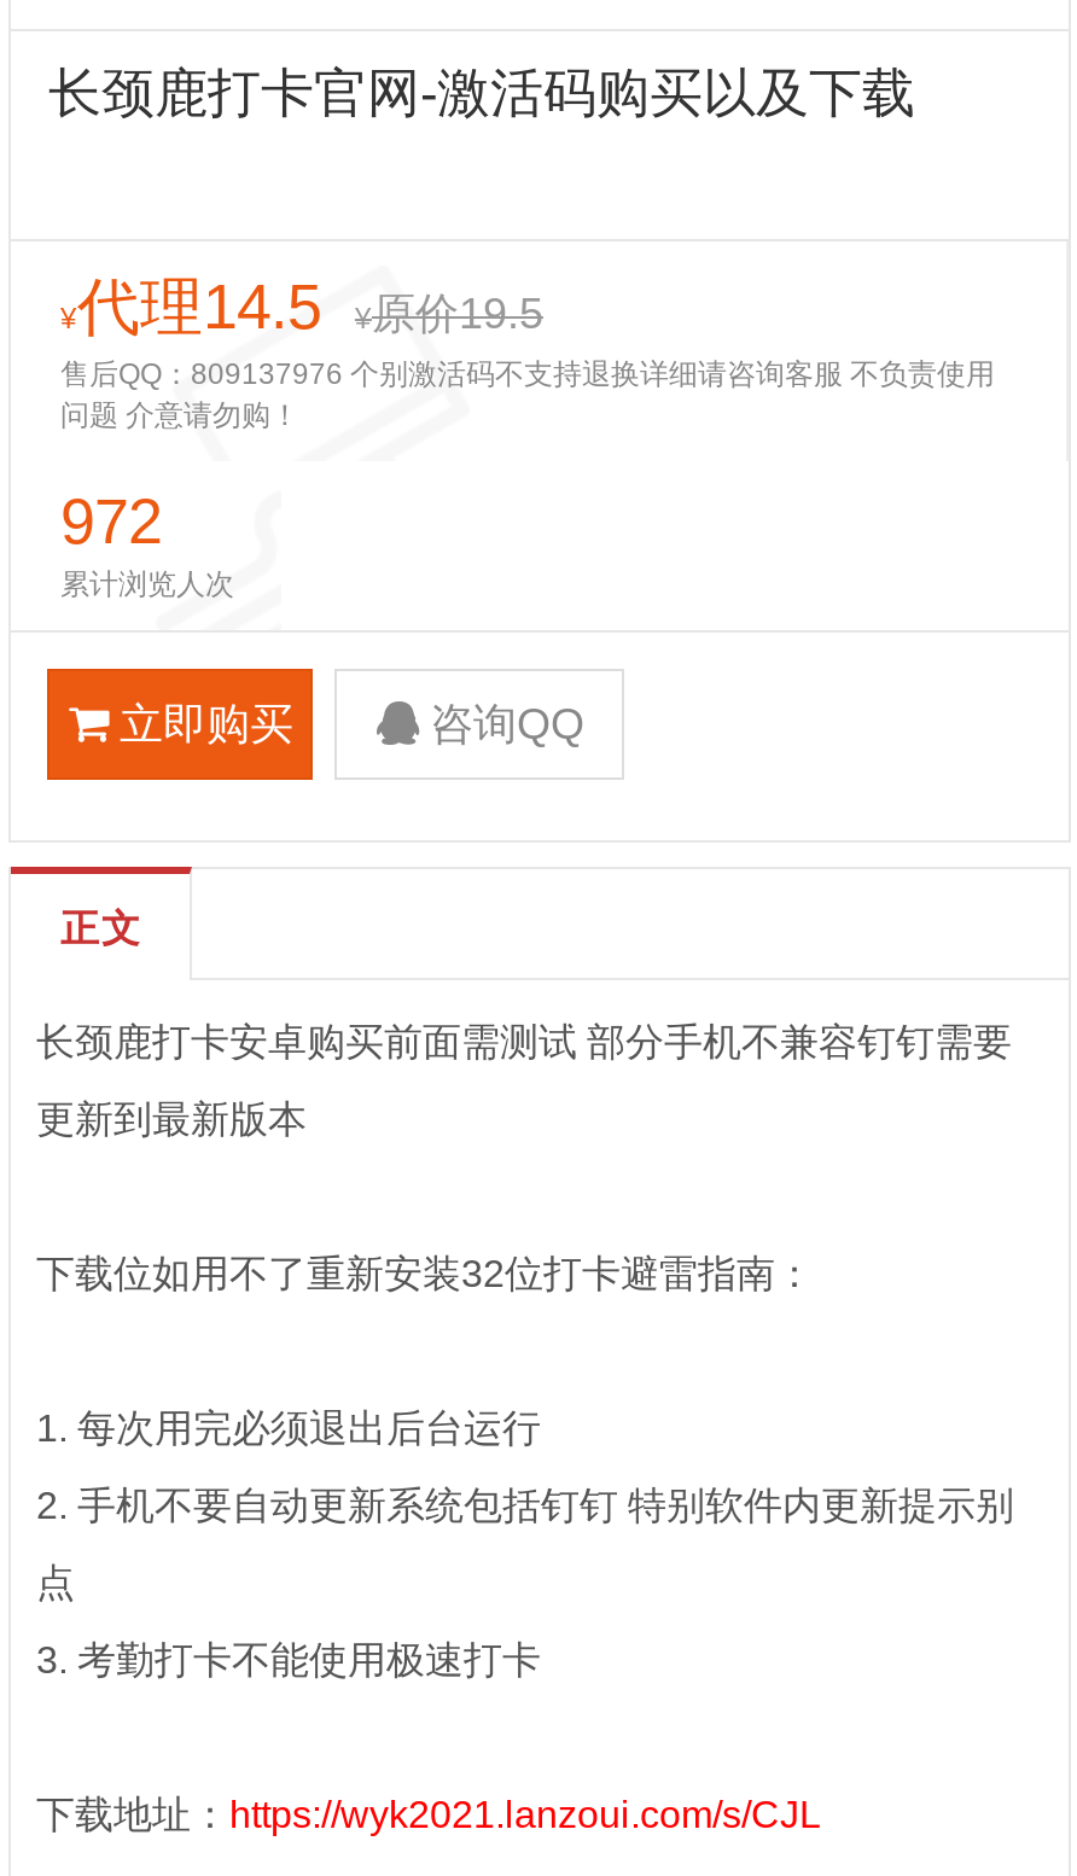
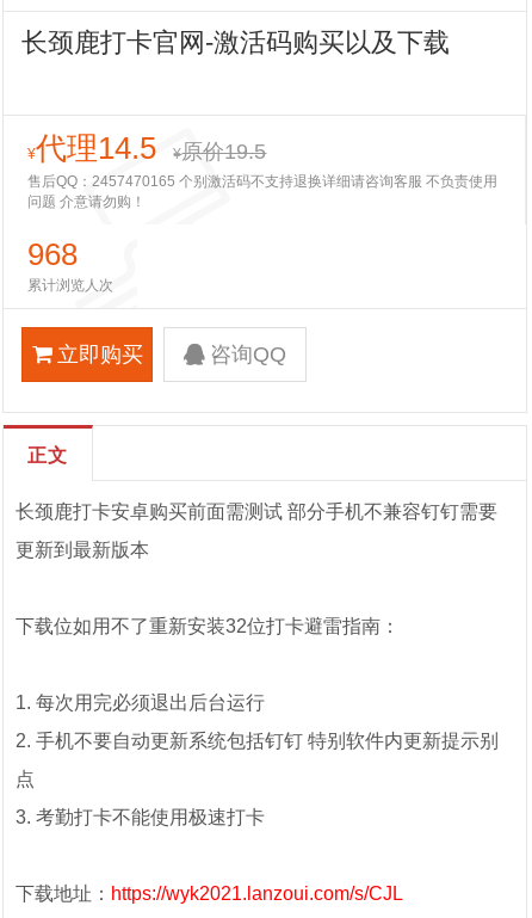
- 售后QQ：809137976 个别激活码不支持退换详细请咨询客服 不负责使用
+ 售后QQ：2457470165 个别激活码不支持退换详细请咨询客服 不负责使用

- 972
+ 968
